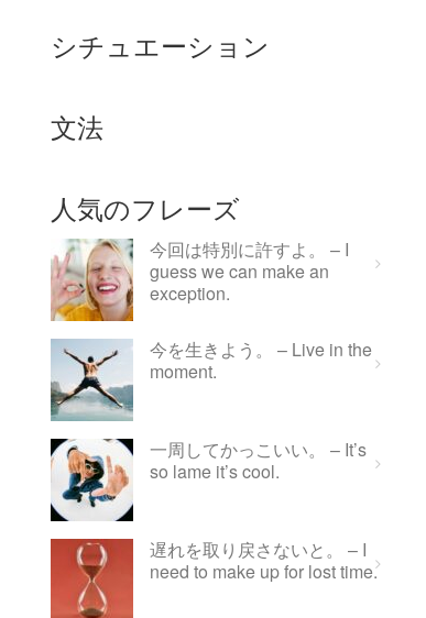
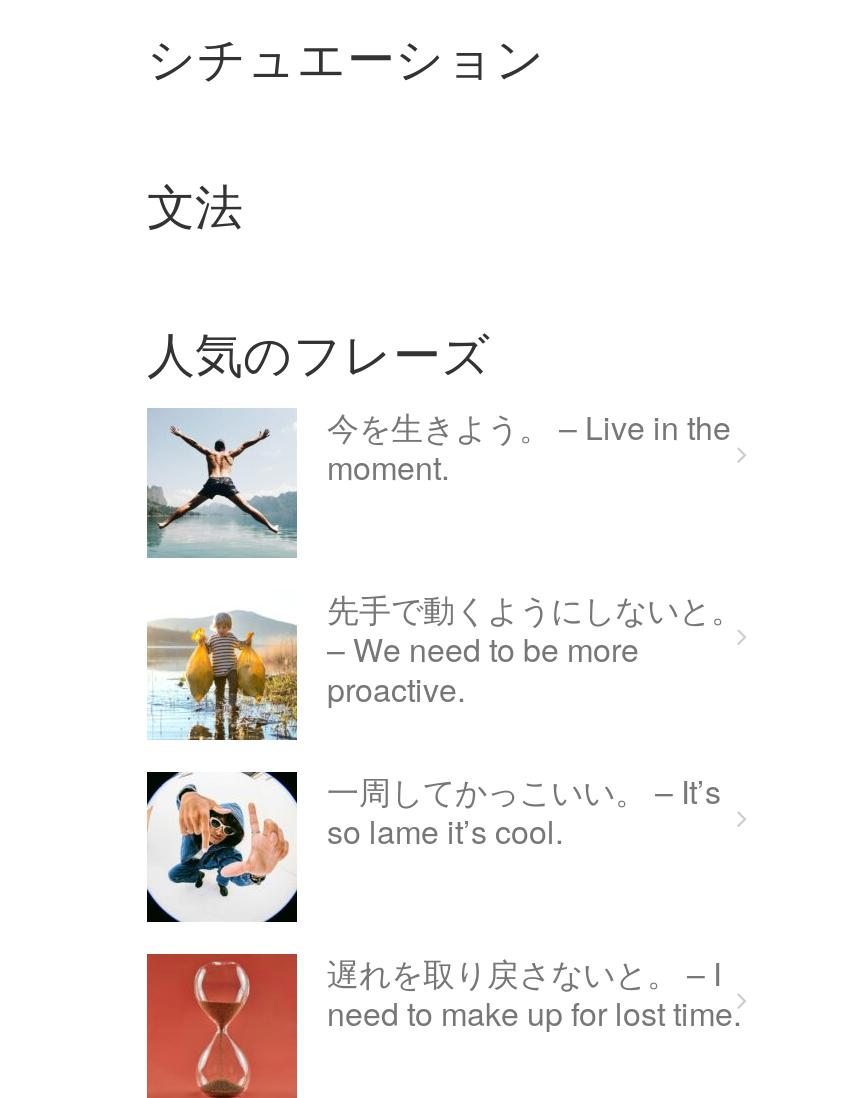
- [image]
- 今回は特別に許すよ。 – I
- guess we can make an
- exception.

moved up: [image] | 今を生きよう。 – Live in the | moment.

+ [image]
+ 先手で動くようにしないと。
+ – We need to be more
+ proactive.
